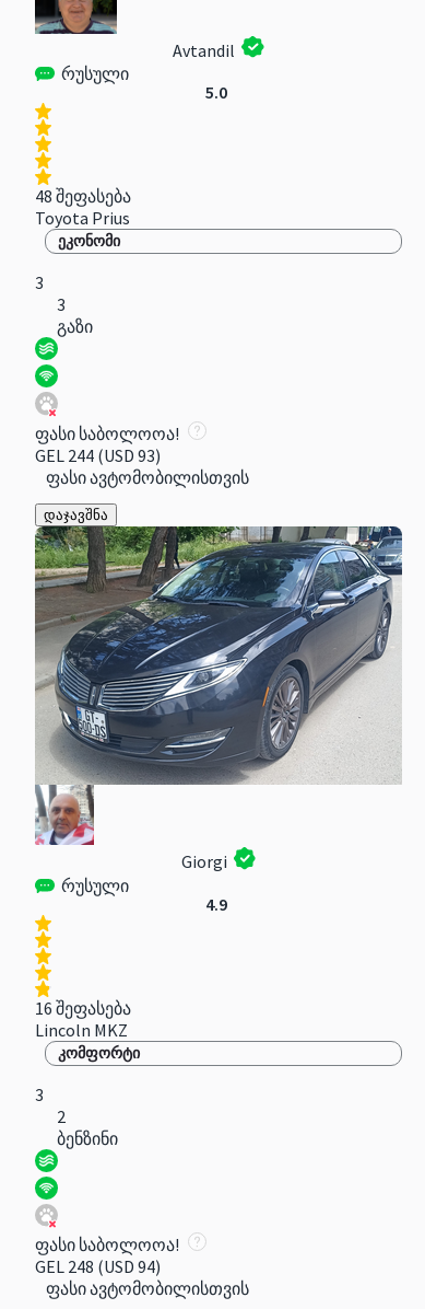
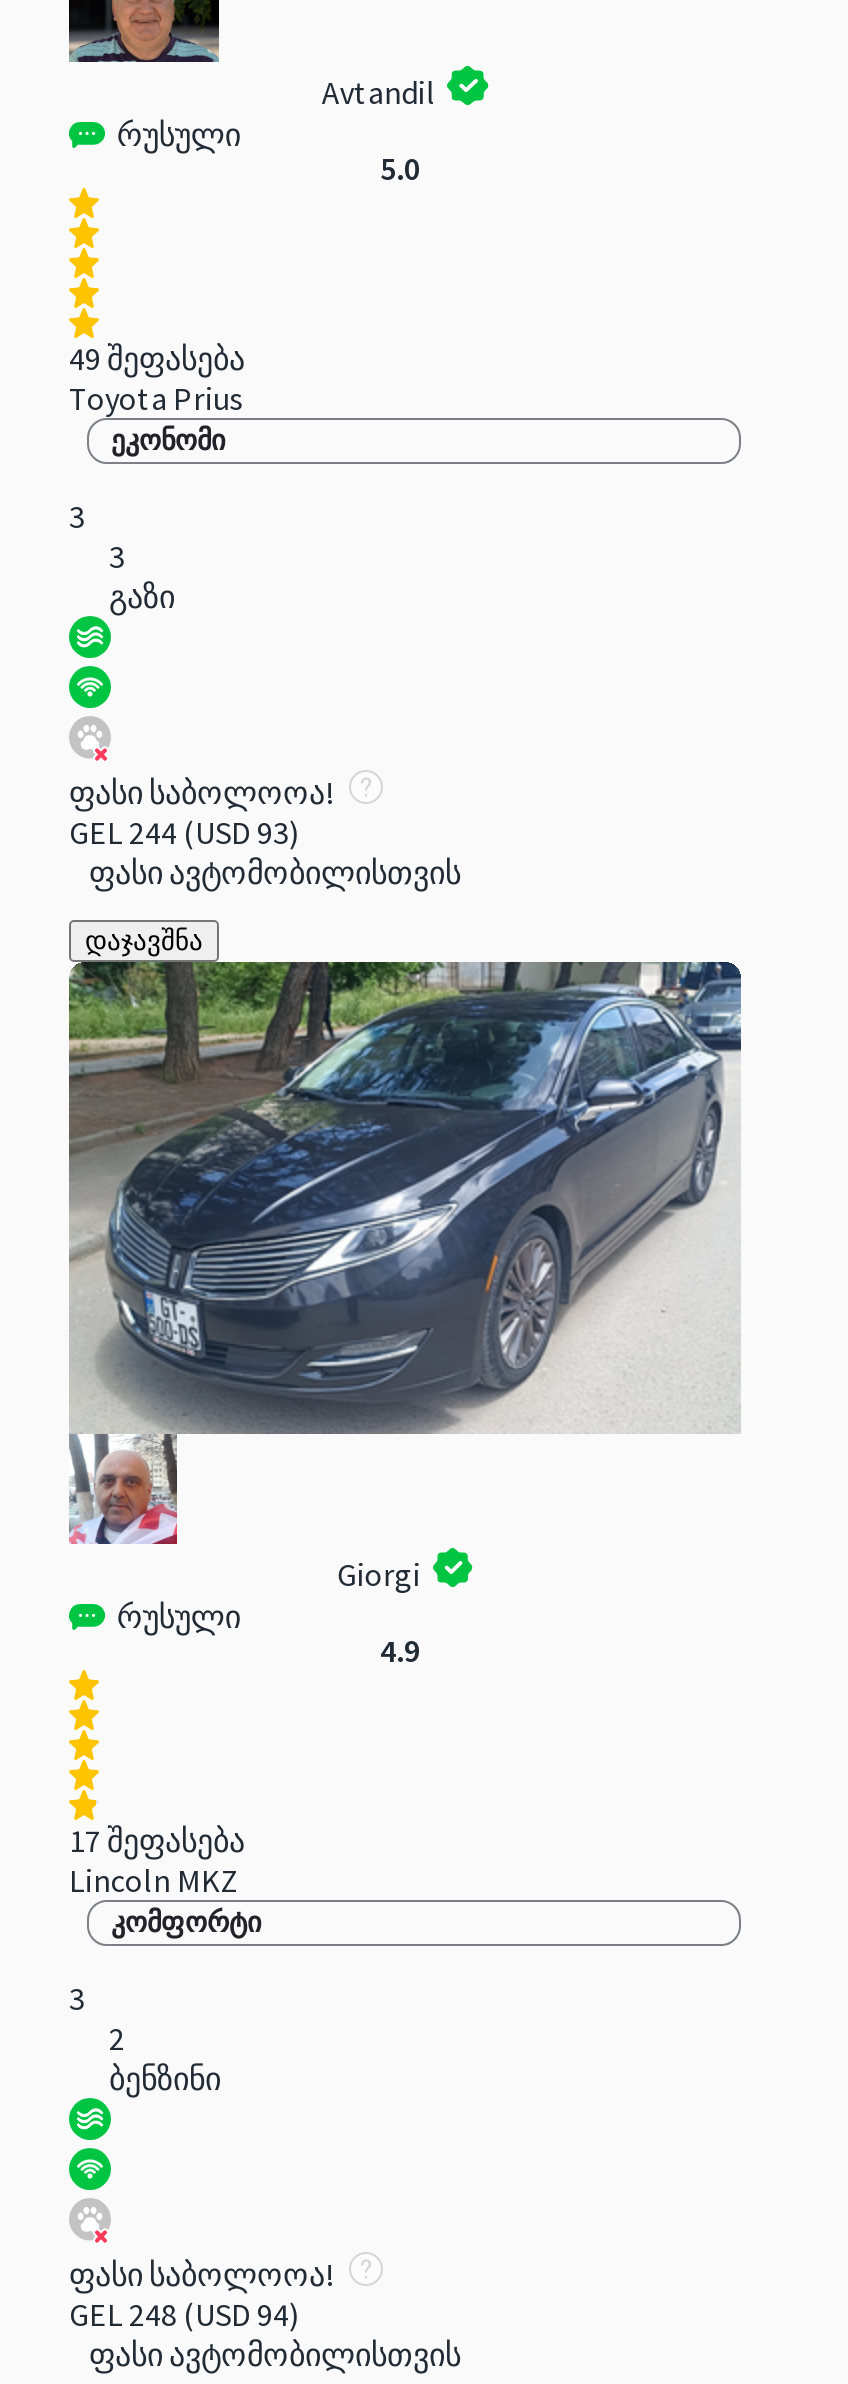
- 48 შეფასება
+ 49 შეფასება

- 16 შეფასება
+ 17 შეფასება
